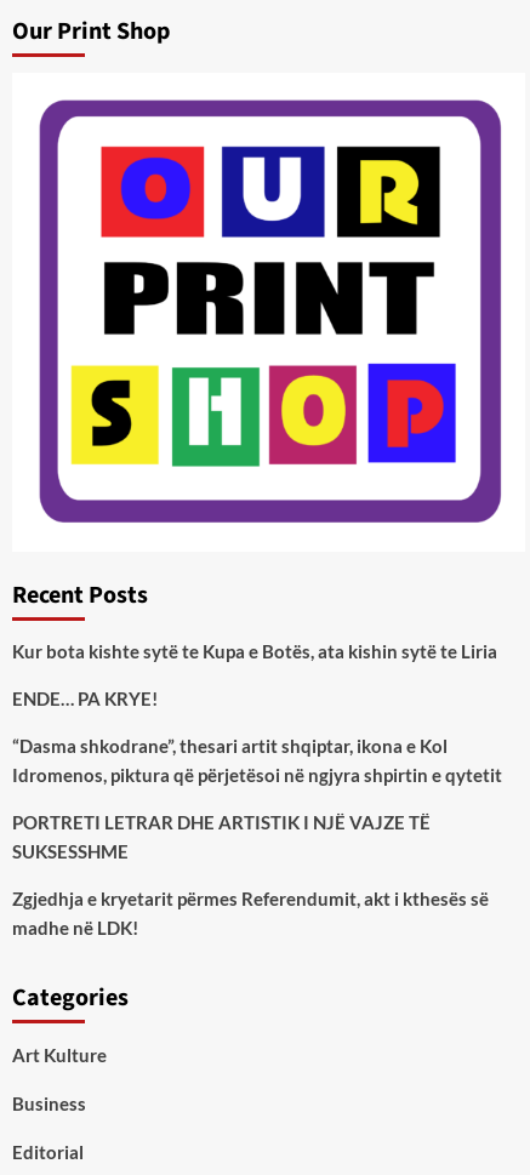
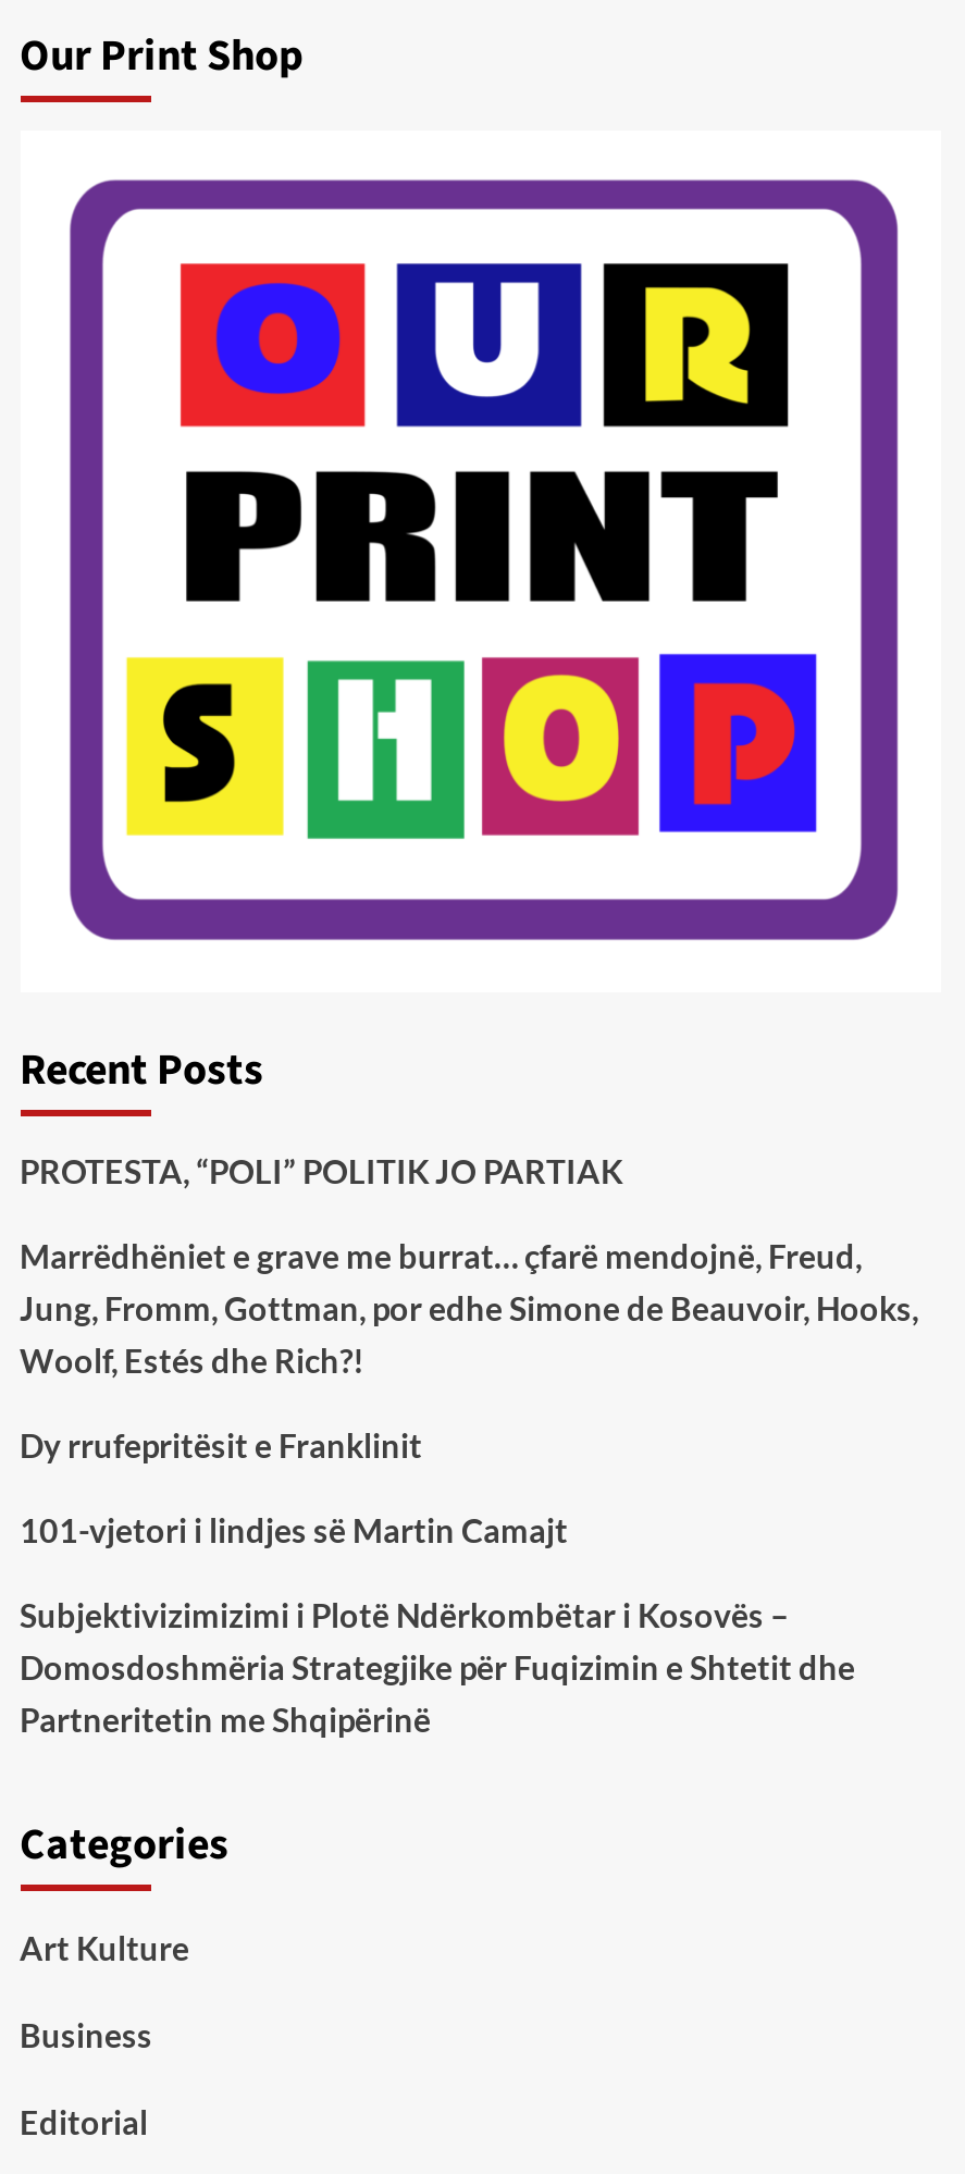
- Kur bota kishte sytë te Kupa e Botës, ata kishin sytë te Liria
+ PROTESTA, “POLI” POLITIK JO PARTIAK

- ENDE… PA KRYE!
+ Marrëdhëniet e grave me burrat… çfarë mendojnë, Freud,
+ Jung, Fromm, Gottman, por edhe Simone de Beauvoir, Hooks,
+ Woolf, Estés dhe Rich?!

- “Dasma shkodrane”, thesari artit shqiptar, ikona e Kol
- Idromenos, piktura që përjetësoi në ngjyra shpirtin e qytetit
+ Dy rrufepritësit e Franklinit

- PORTRETI LETRAR DHE ARTISTIK I NJË VAJZE TË
- SUKSESSHME
+ 101-vjetori i lindjes së Martin Camajt

- Zgjedhja e kryetarit përmes Referendumit, akt i kthesës së
- madhe në LDK!
+ Subjektivizimizimi i Plotë Ndërkombëtar i Kosovës –
+ Domosdoshmëria Strategjike për Fuqizimin e Shtetit dhe
+ Partneritetin me Shqipërinë
